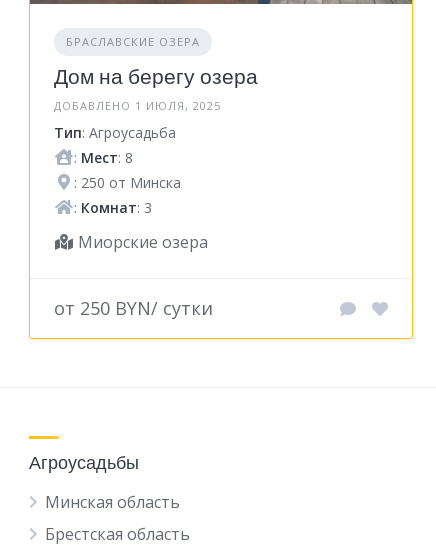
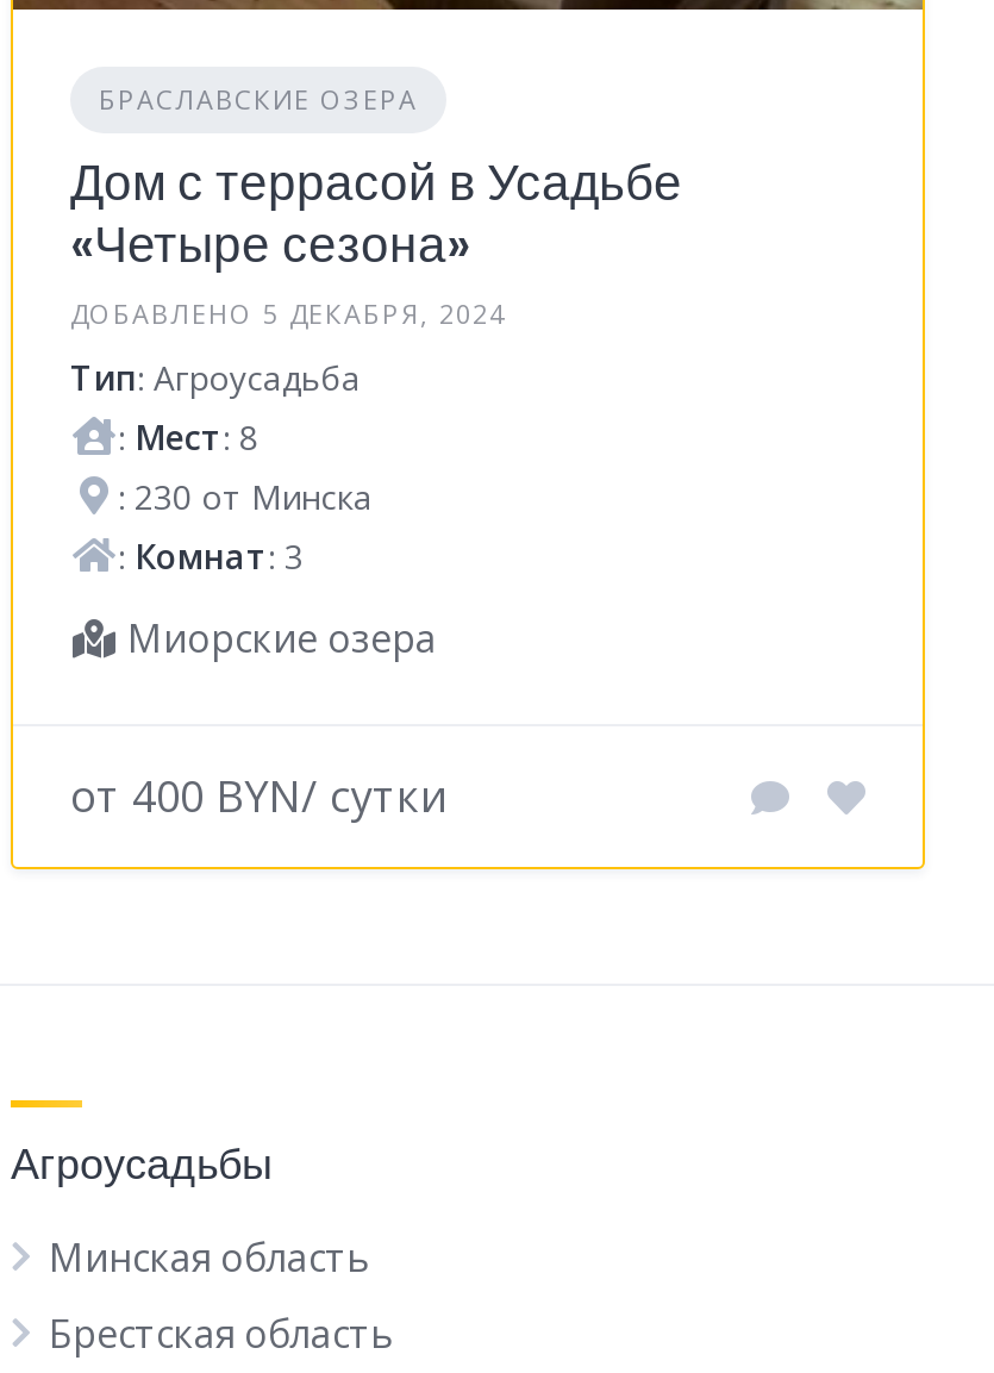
- Дом на берегу озера
- ДОБАВЛЕНО 1 ИЮЛЯ, 2025
+ Дом с террасой в Усадьбе
+ «Четыре сезона»
+ ДОБАВЛЕНО 5 ДЕКАБРЯ, 2024

- : 250 от Минска
+ : 230 от Минска

- от 250 BYN/ сутки
+ от 400 BYN/ сутки
